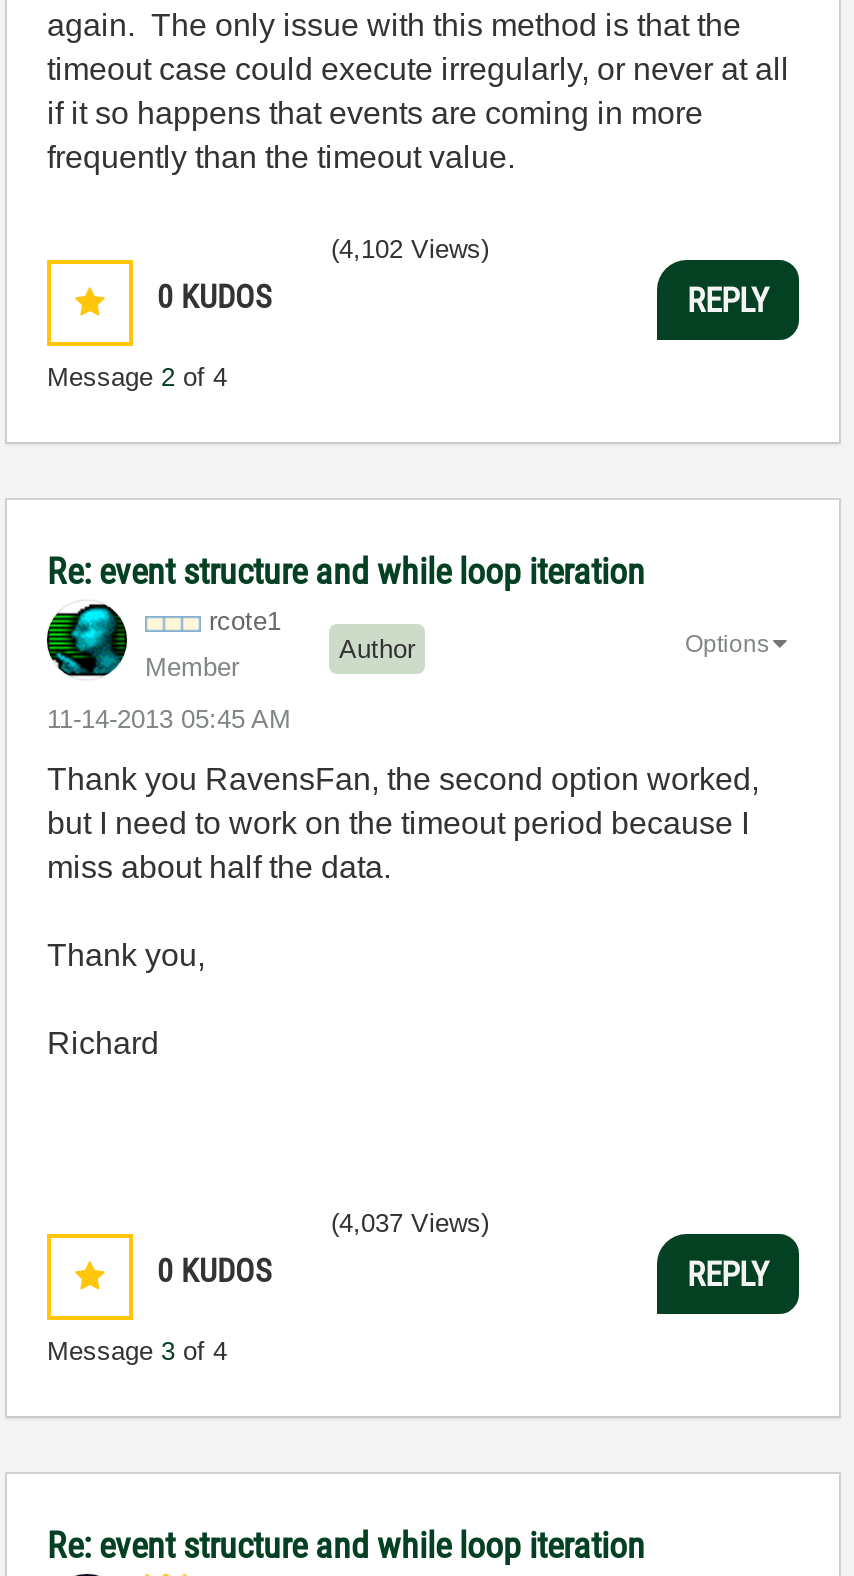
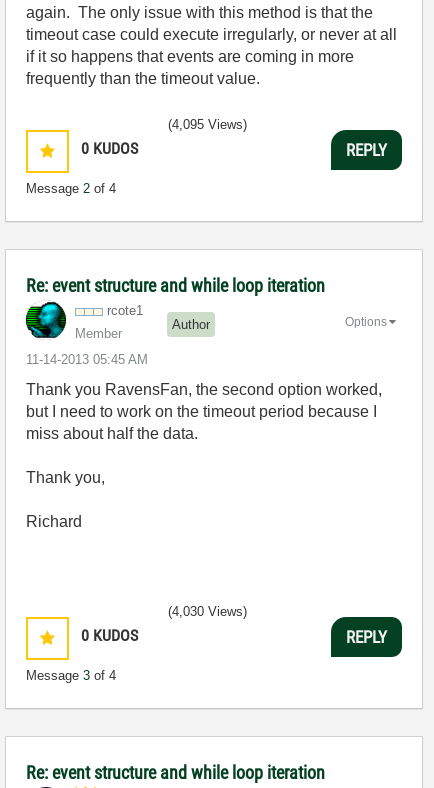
- (4,102 Views)
+ (4,095 Views)

- (4,037 Views)
+ (4,030 Views)
